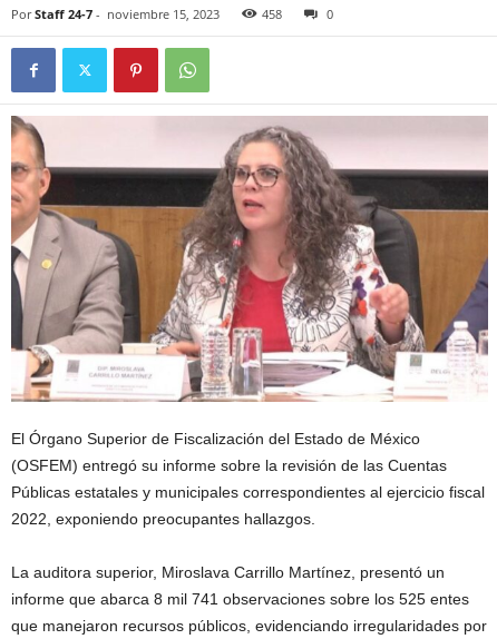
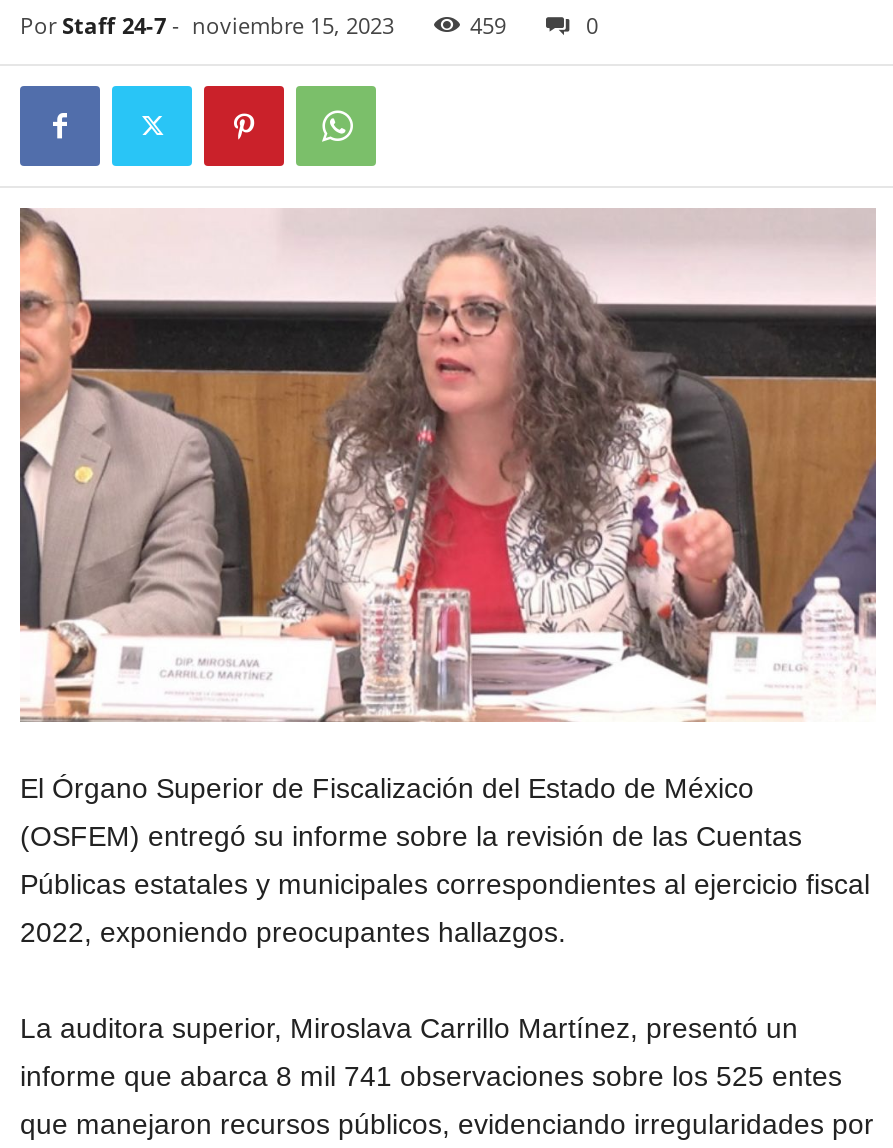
- 458
+ 459
